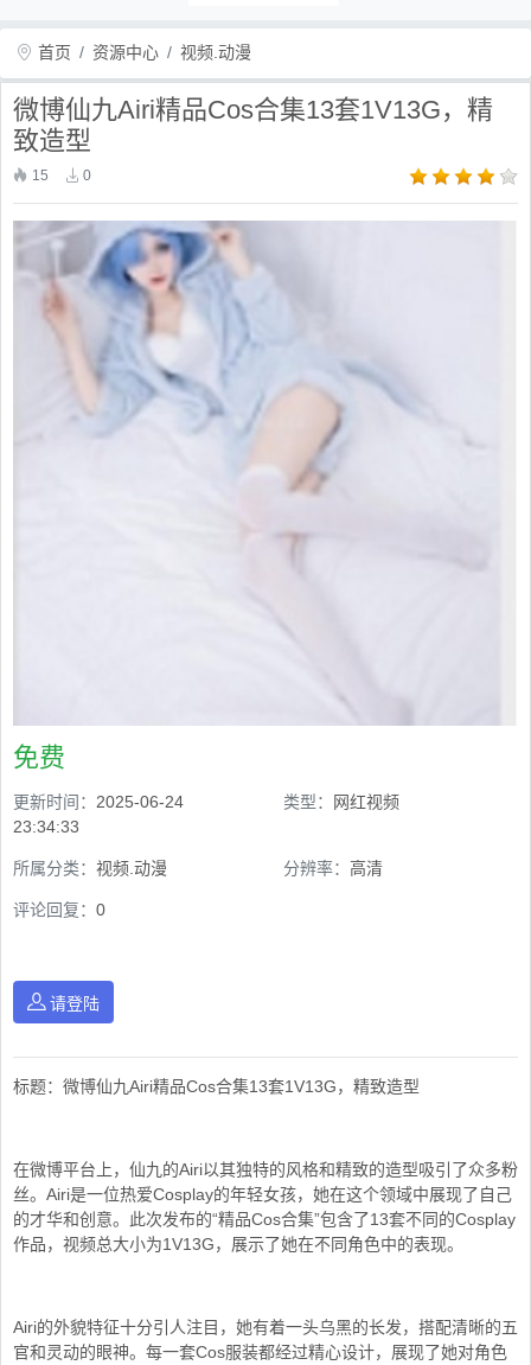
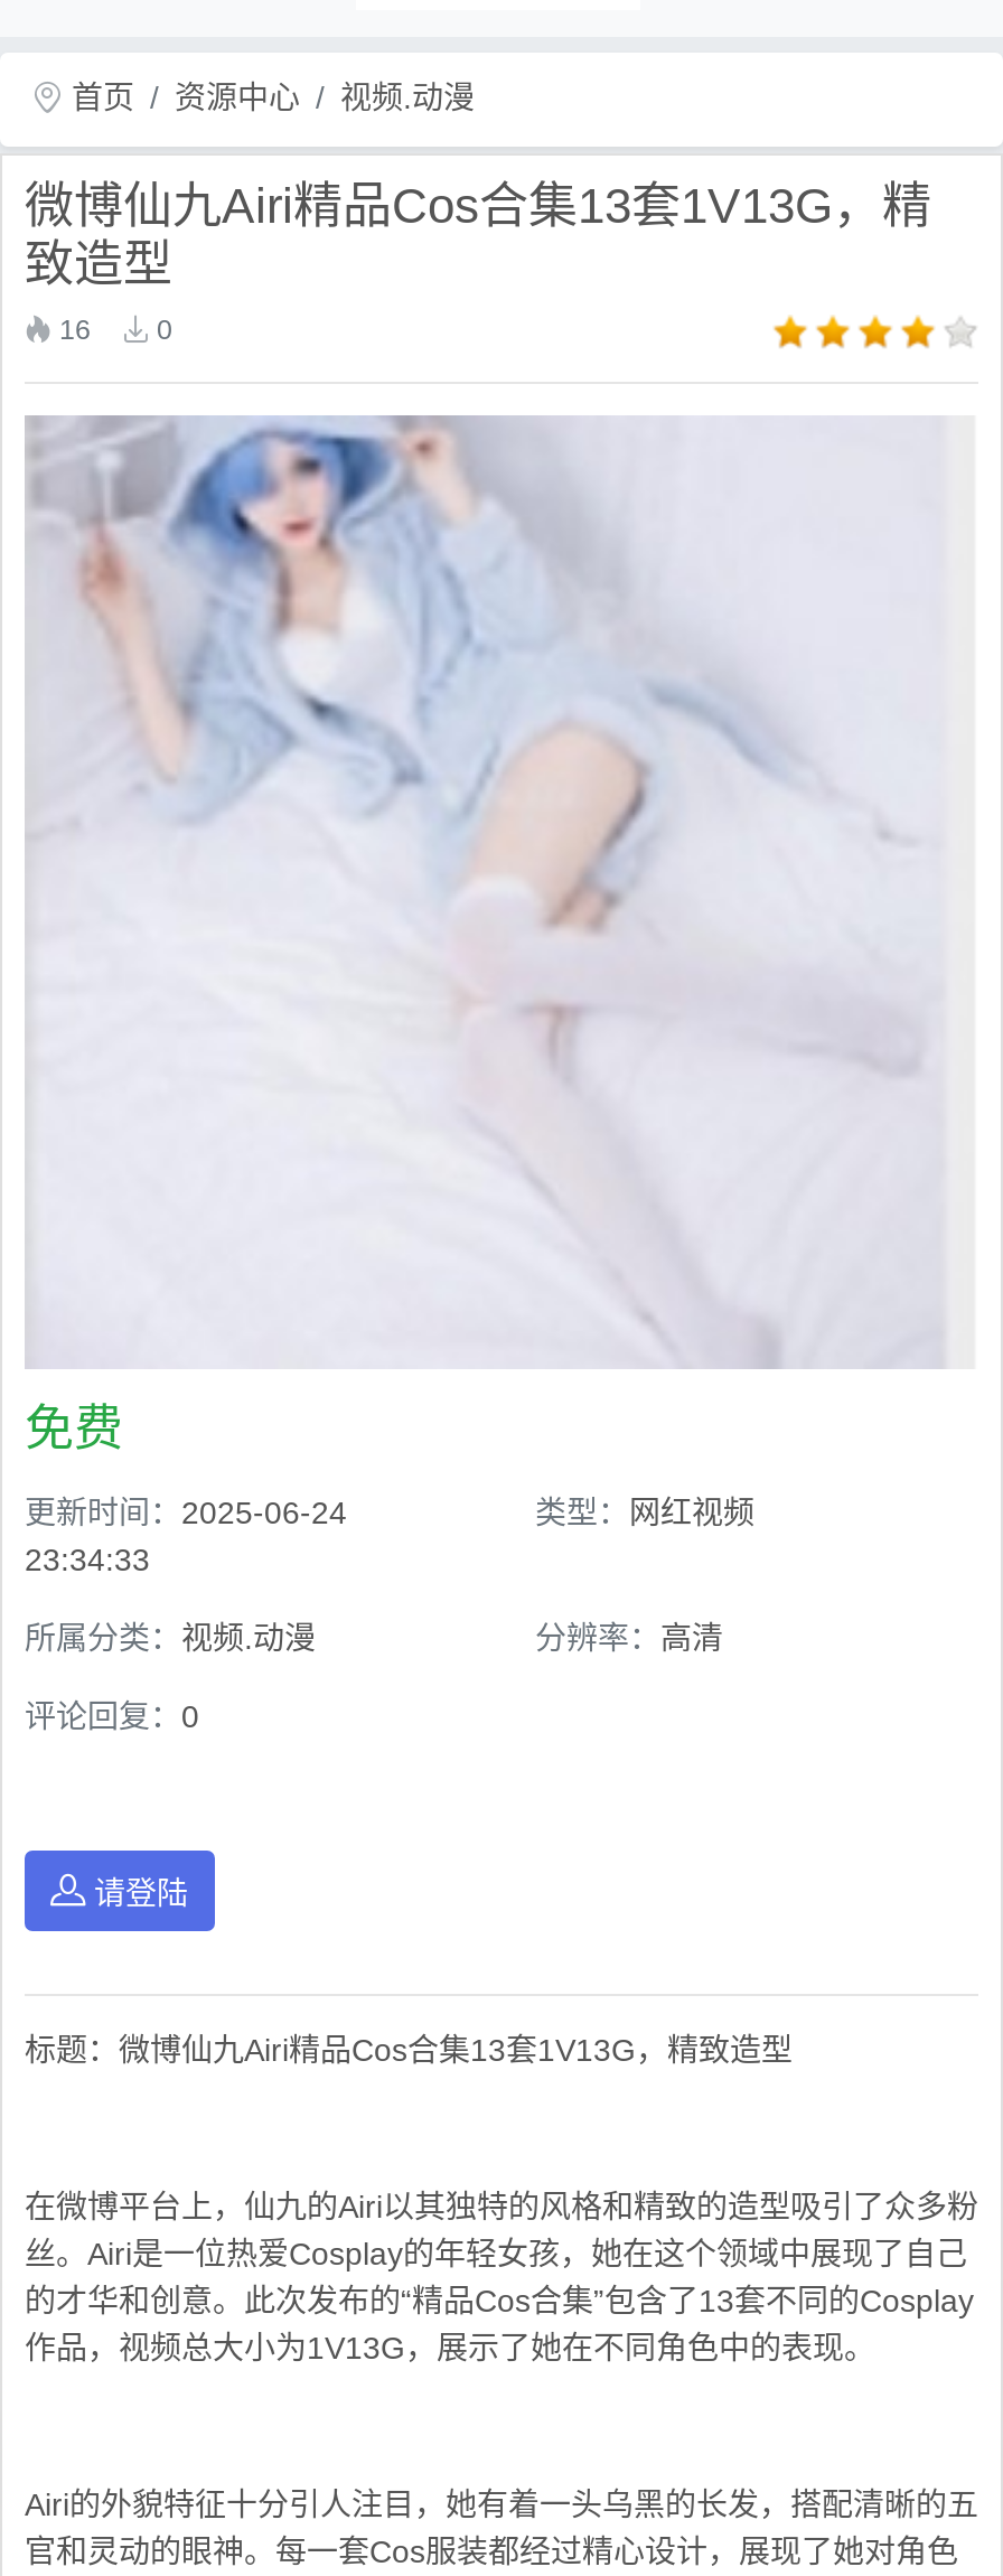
- 15
+ 16
